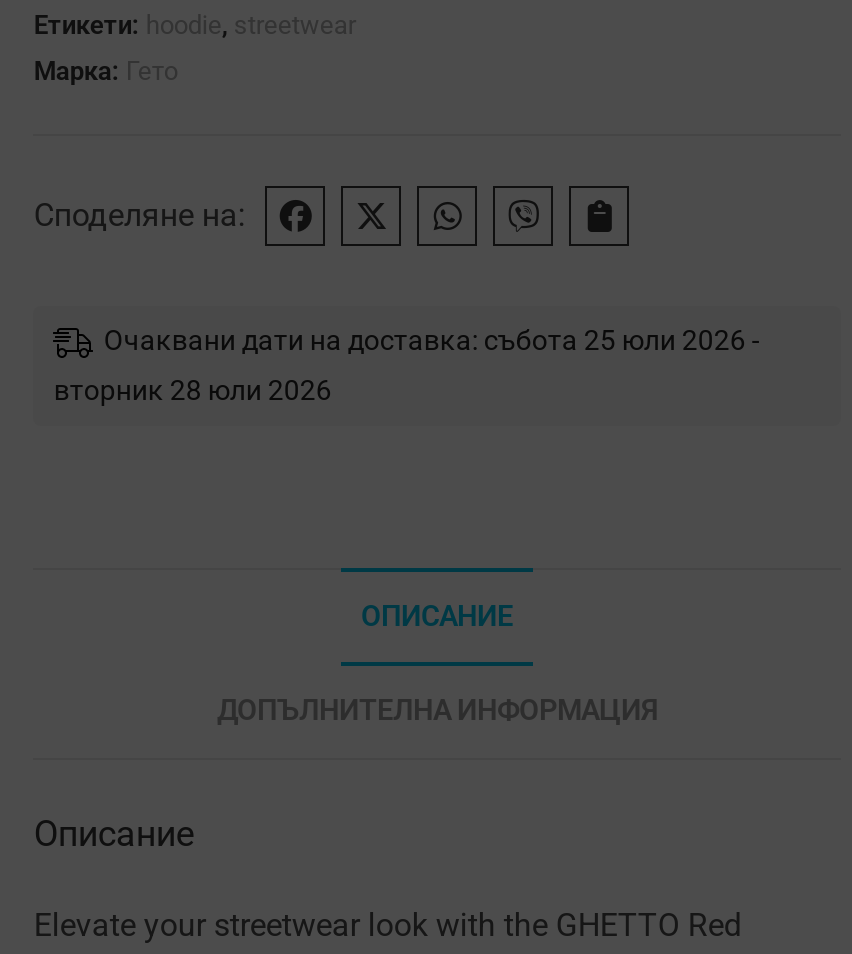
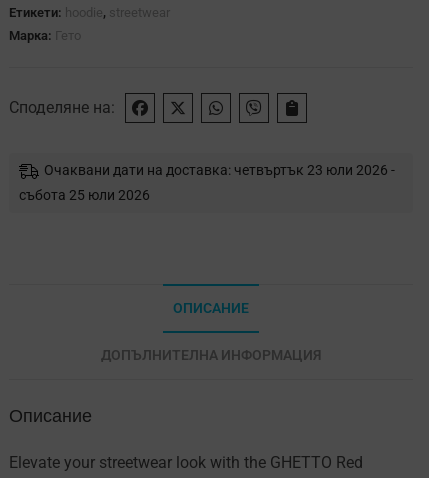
- Очаквани дати на доставка: събота 25 юли 2026 -
+ Очаквани дати на доставка: четвъртък 23 юли 2026 -

- вторник 28 юли 2026
+ събота 25 юли 2026
